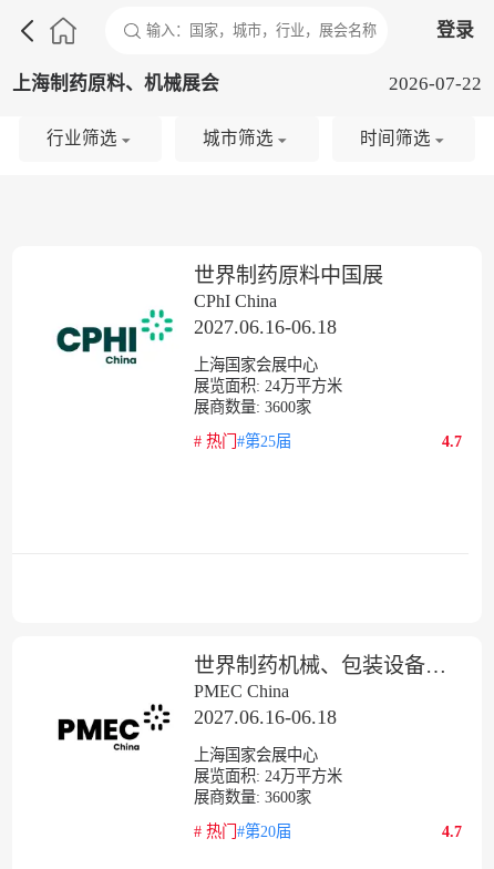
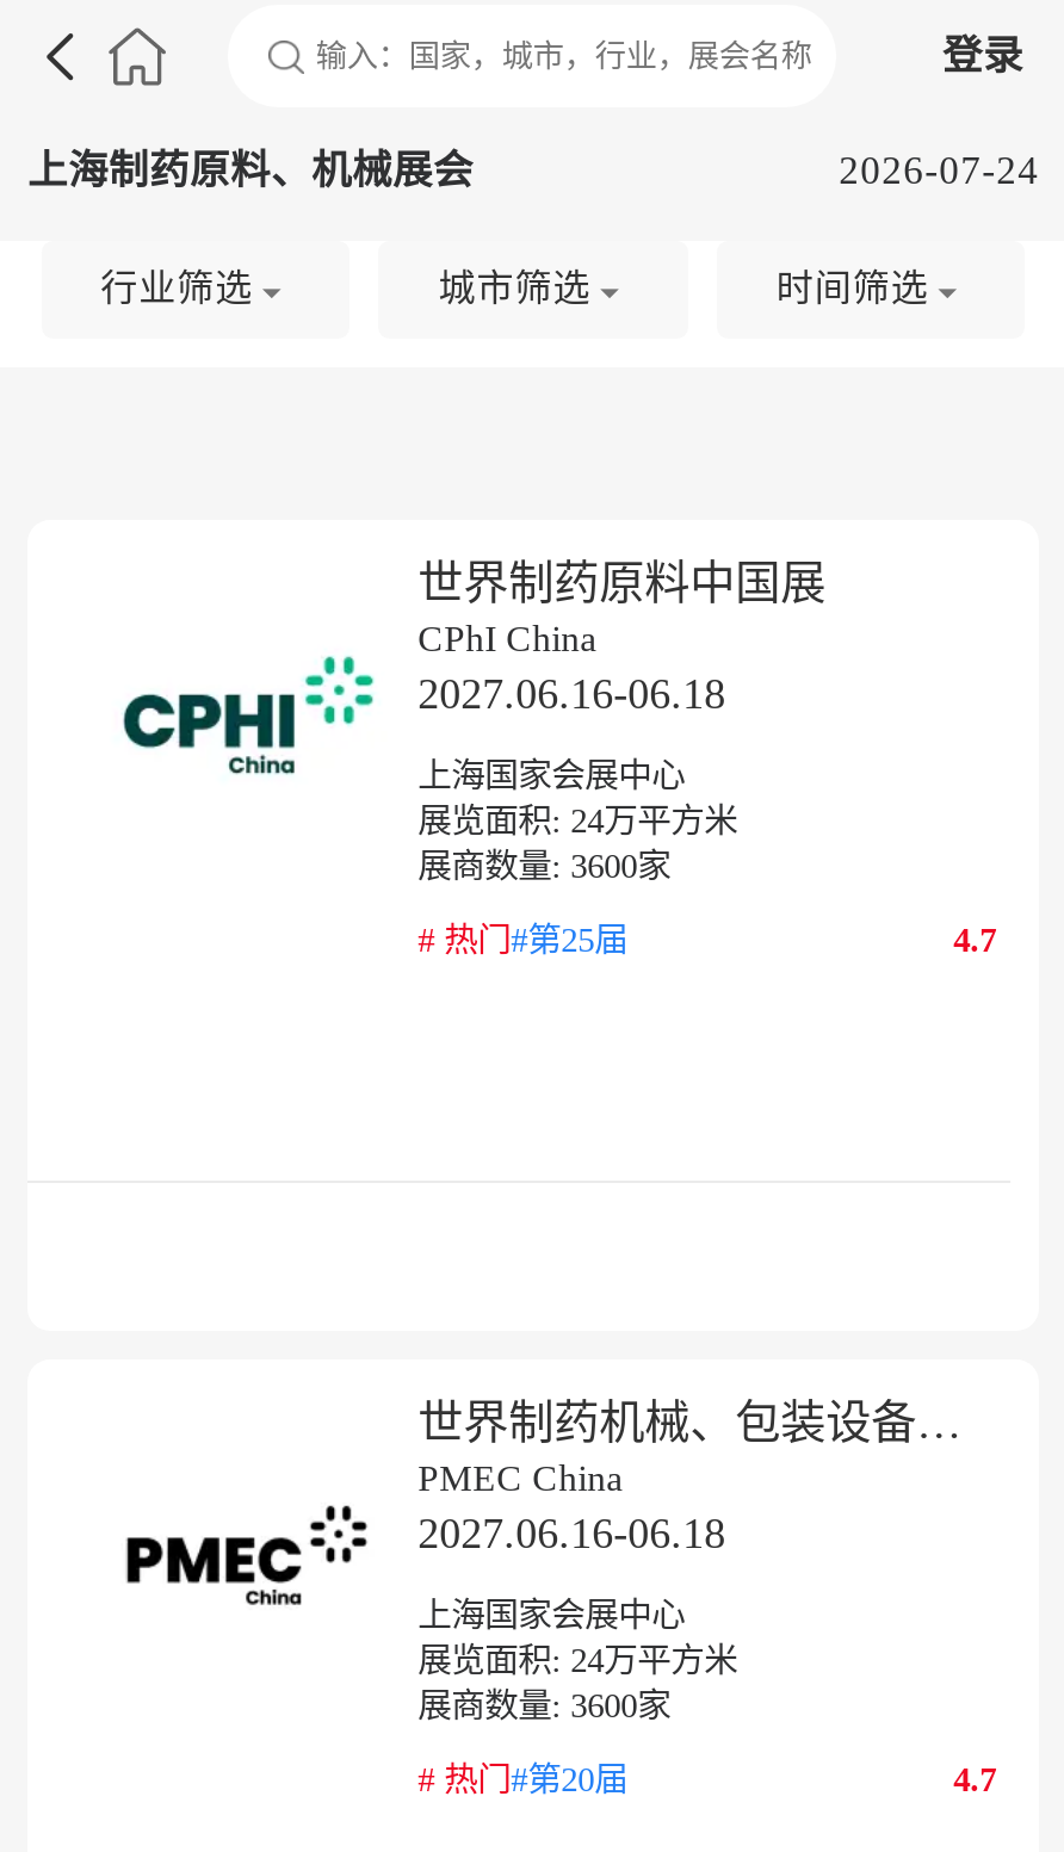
- 2026-07-22
+ 2026-07-24
